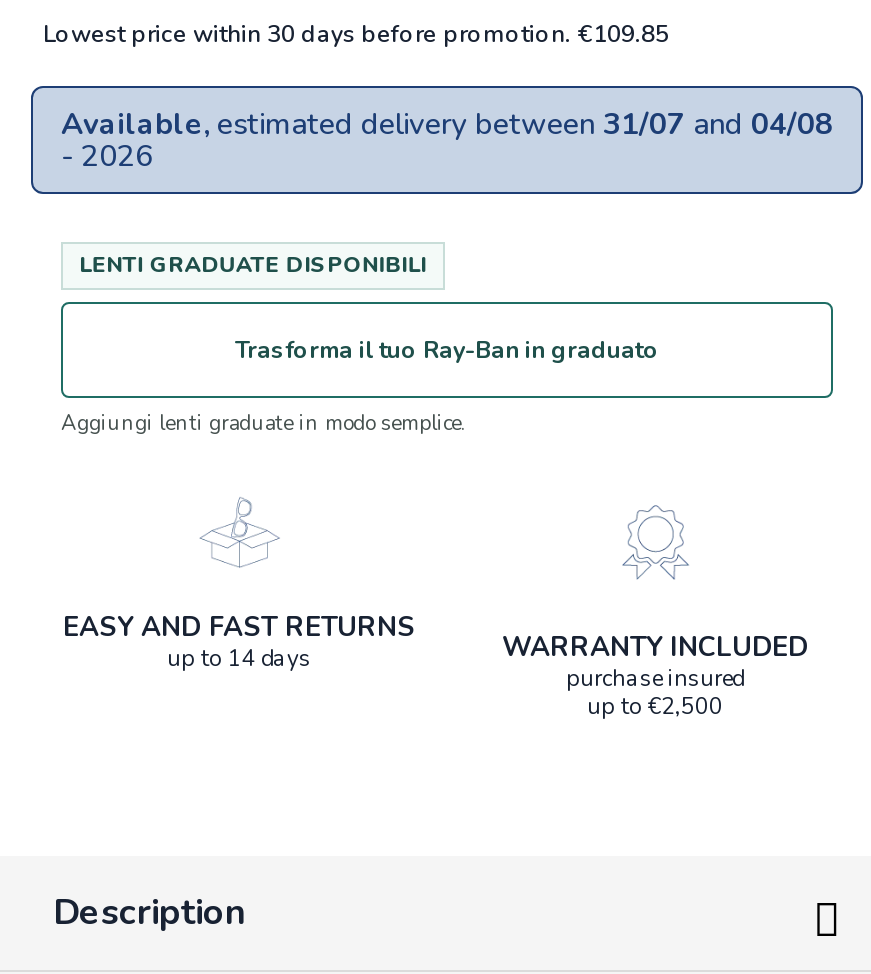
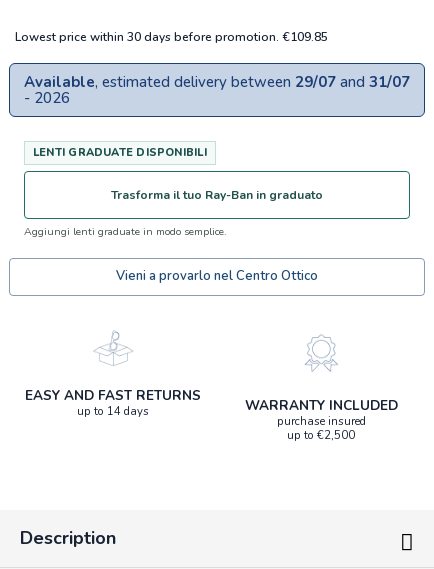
- Available, estimated delivery between 31/07 and 04/08
+ Available, estimated delivery between 29/07 and 31/07

+ Vieni a provarlo nel Centro Ottico
